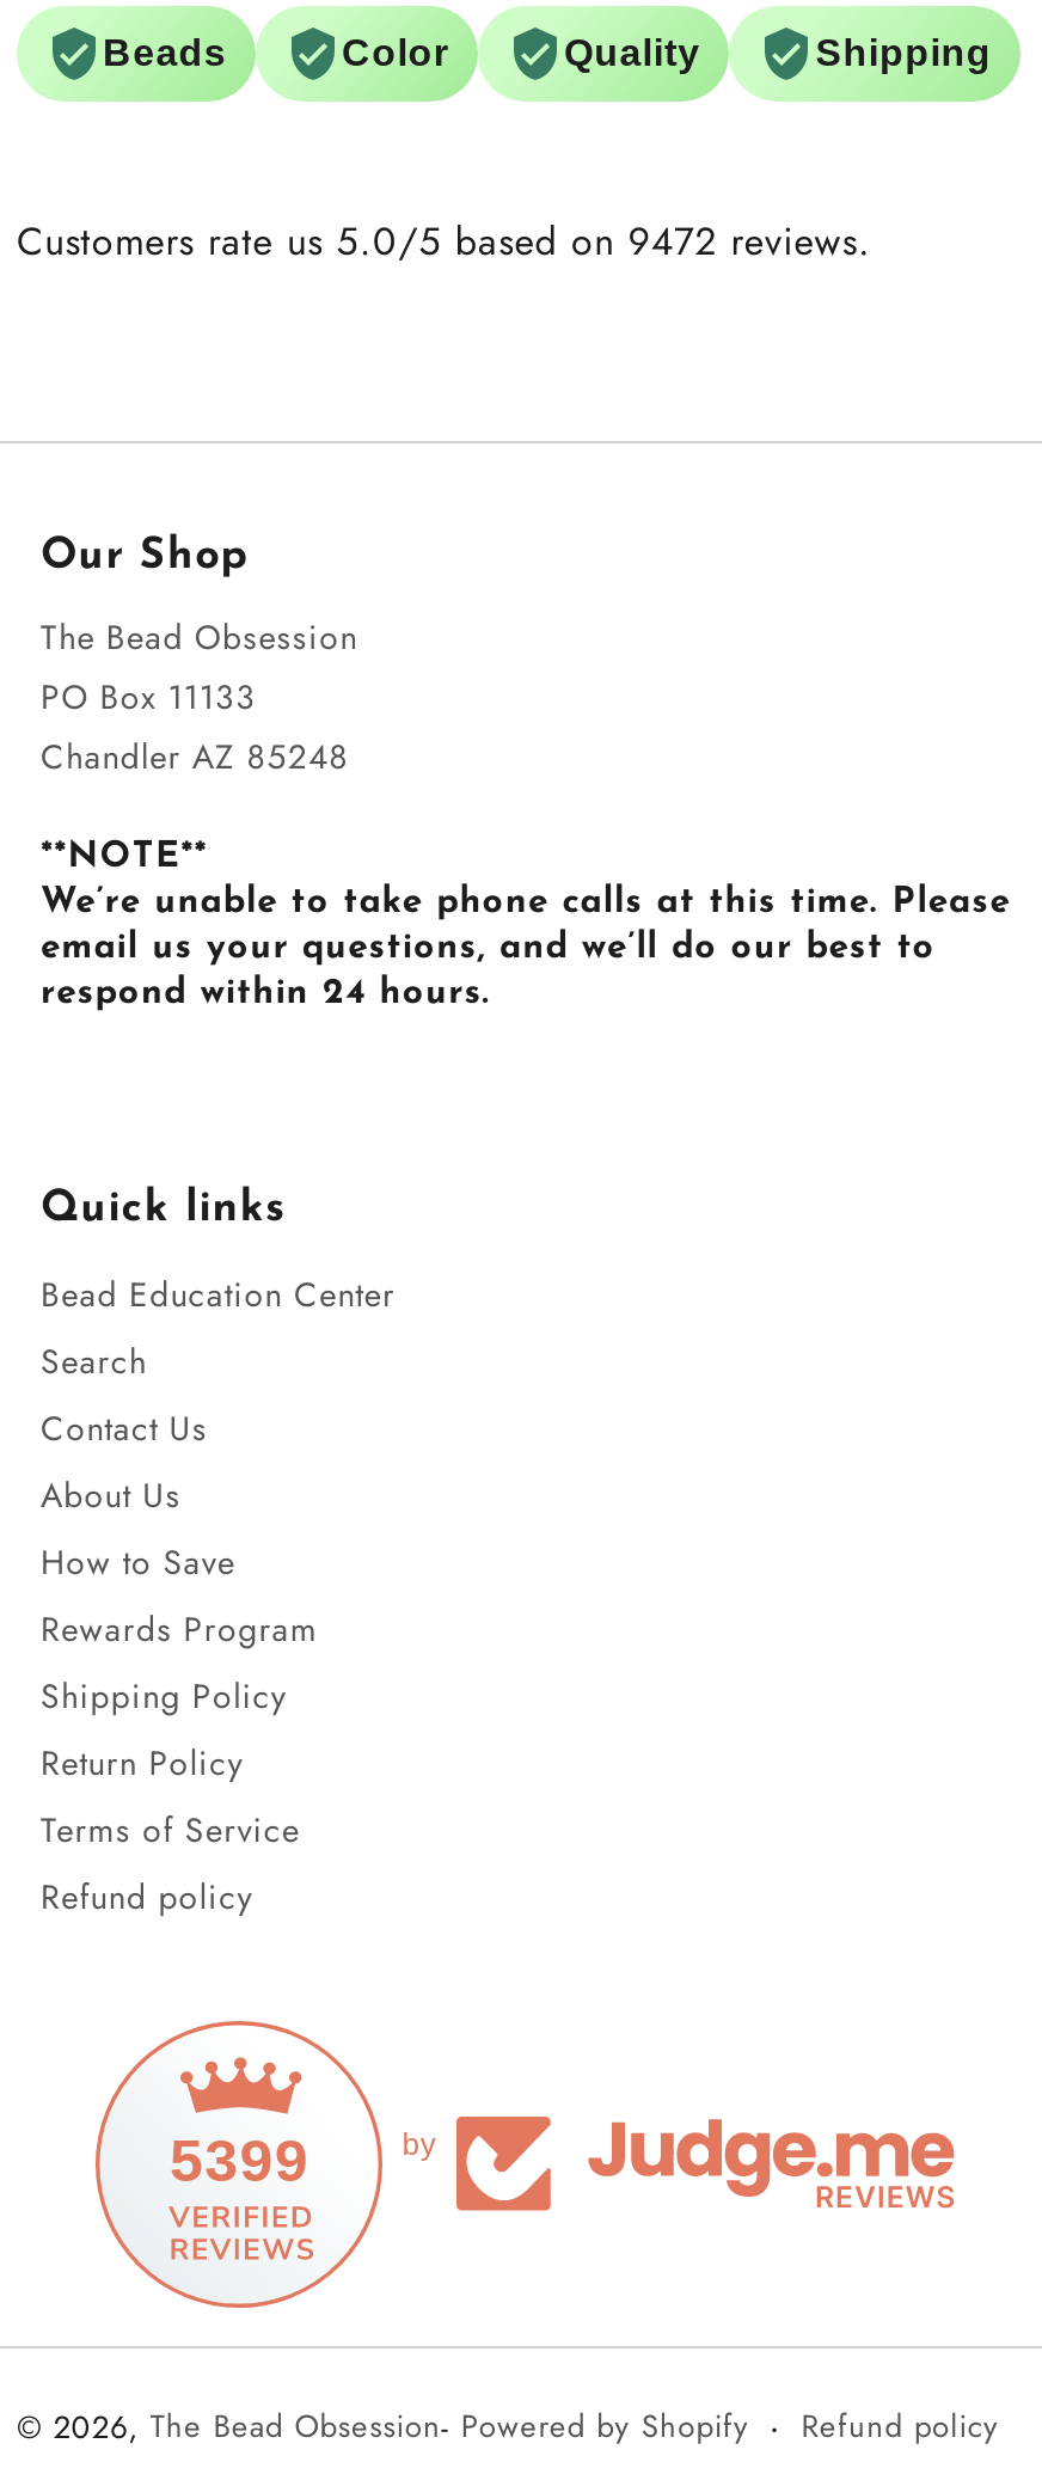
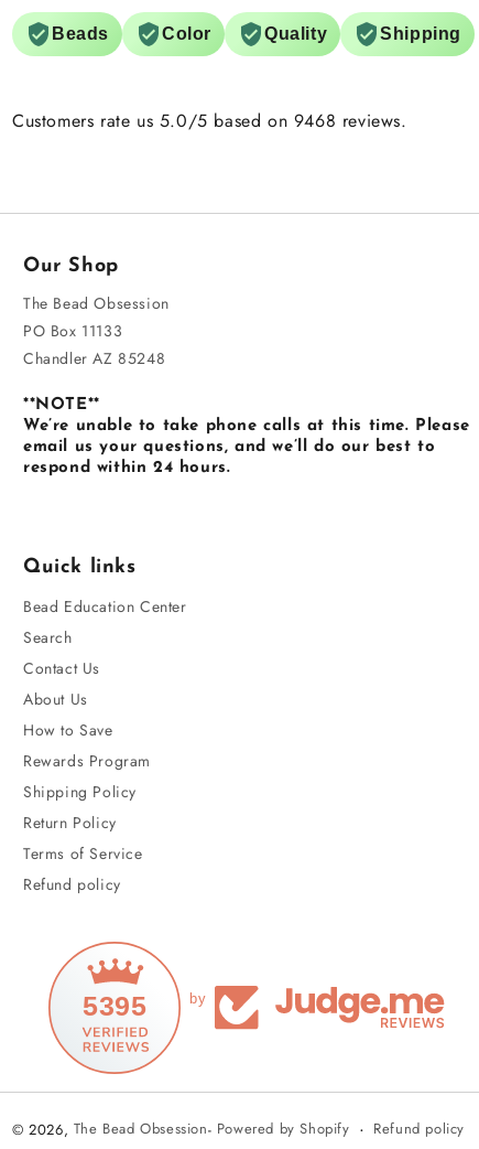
- Customers rate us 5.0/5 based on 9472 reviews.
+ Customers rate us 5.0/5 based on 9468 reviews.

- 5399
+ 5395
